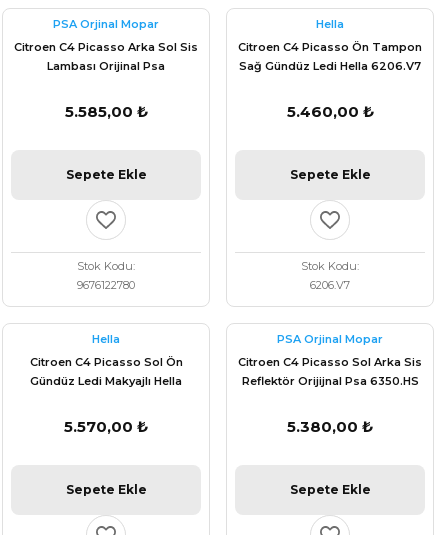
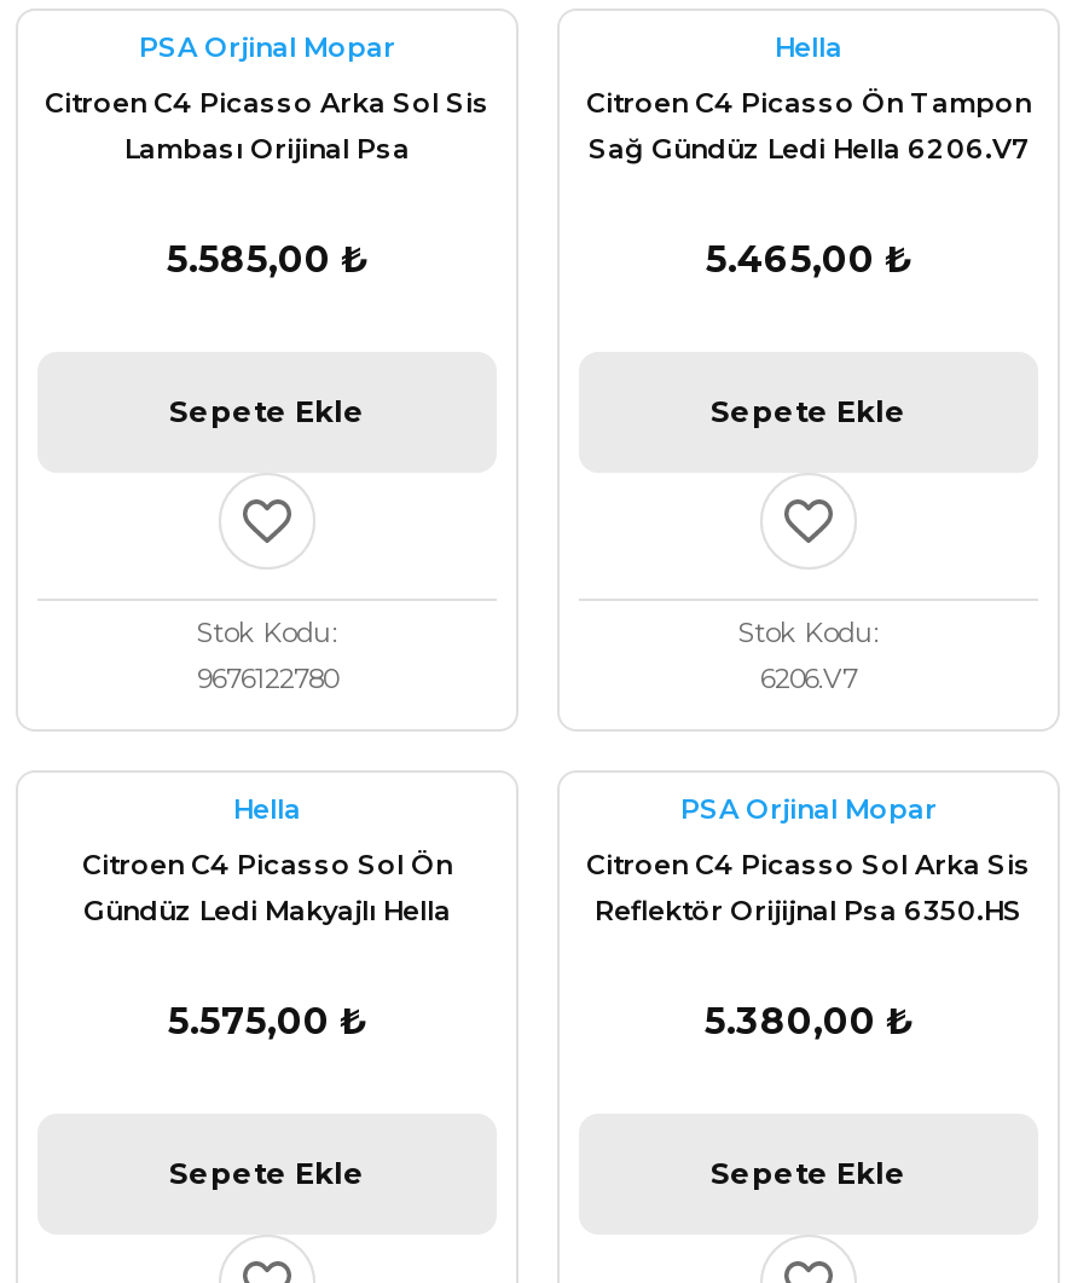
- 5.460,00 ₺
+ 5.465,00 ₺

- 5.570,00 ₺
+ 5.575,00 ₺
